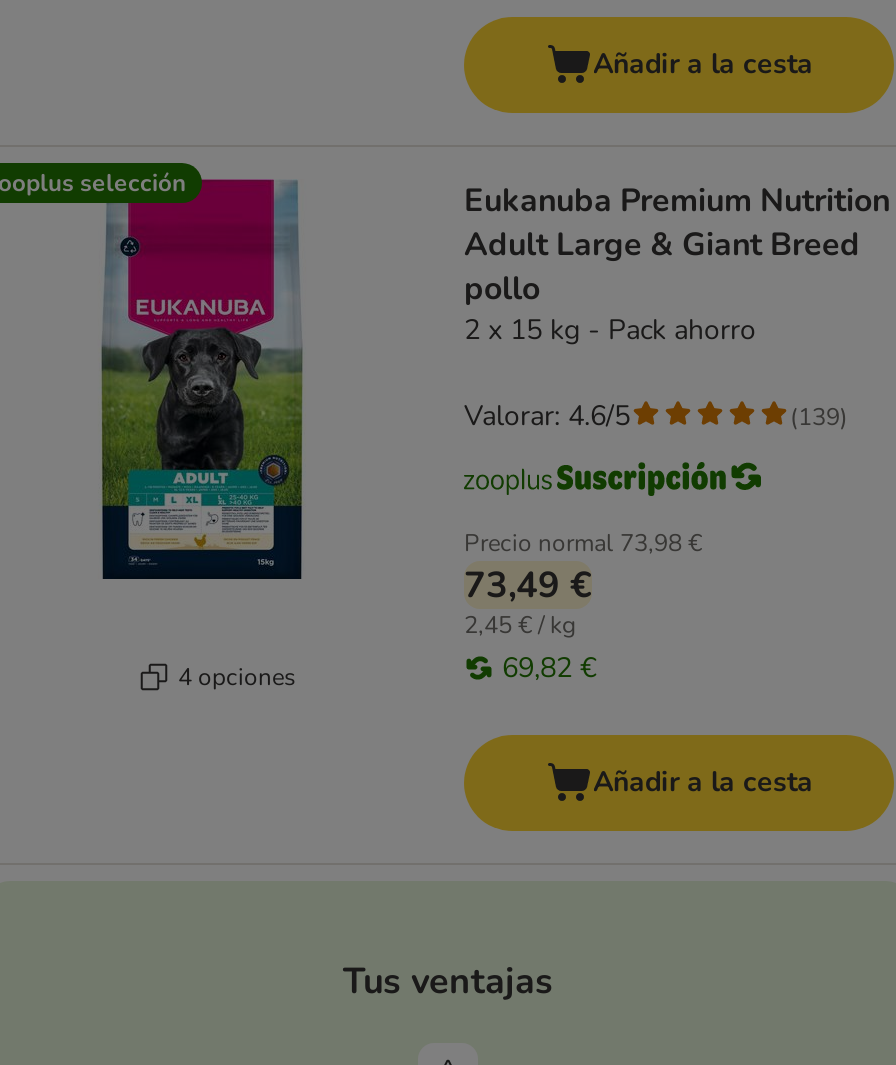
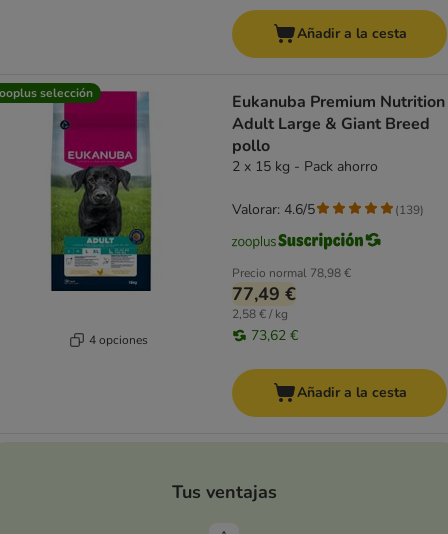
- Precio normal 73,98 €
+ Precio normal 78,98 €

- 73,49 €
+ 77,49 €

- 2,45 € / kg
+ 2,58 € / kg

- 69,82 €
+ 73,62 €
